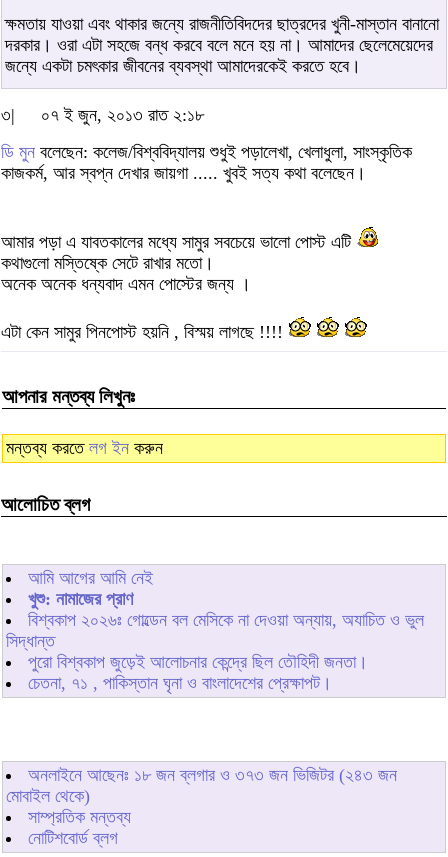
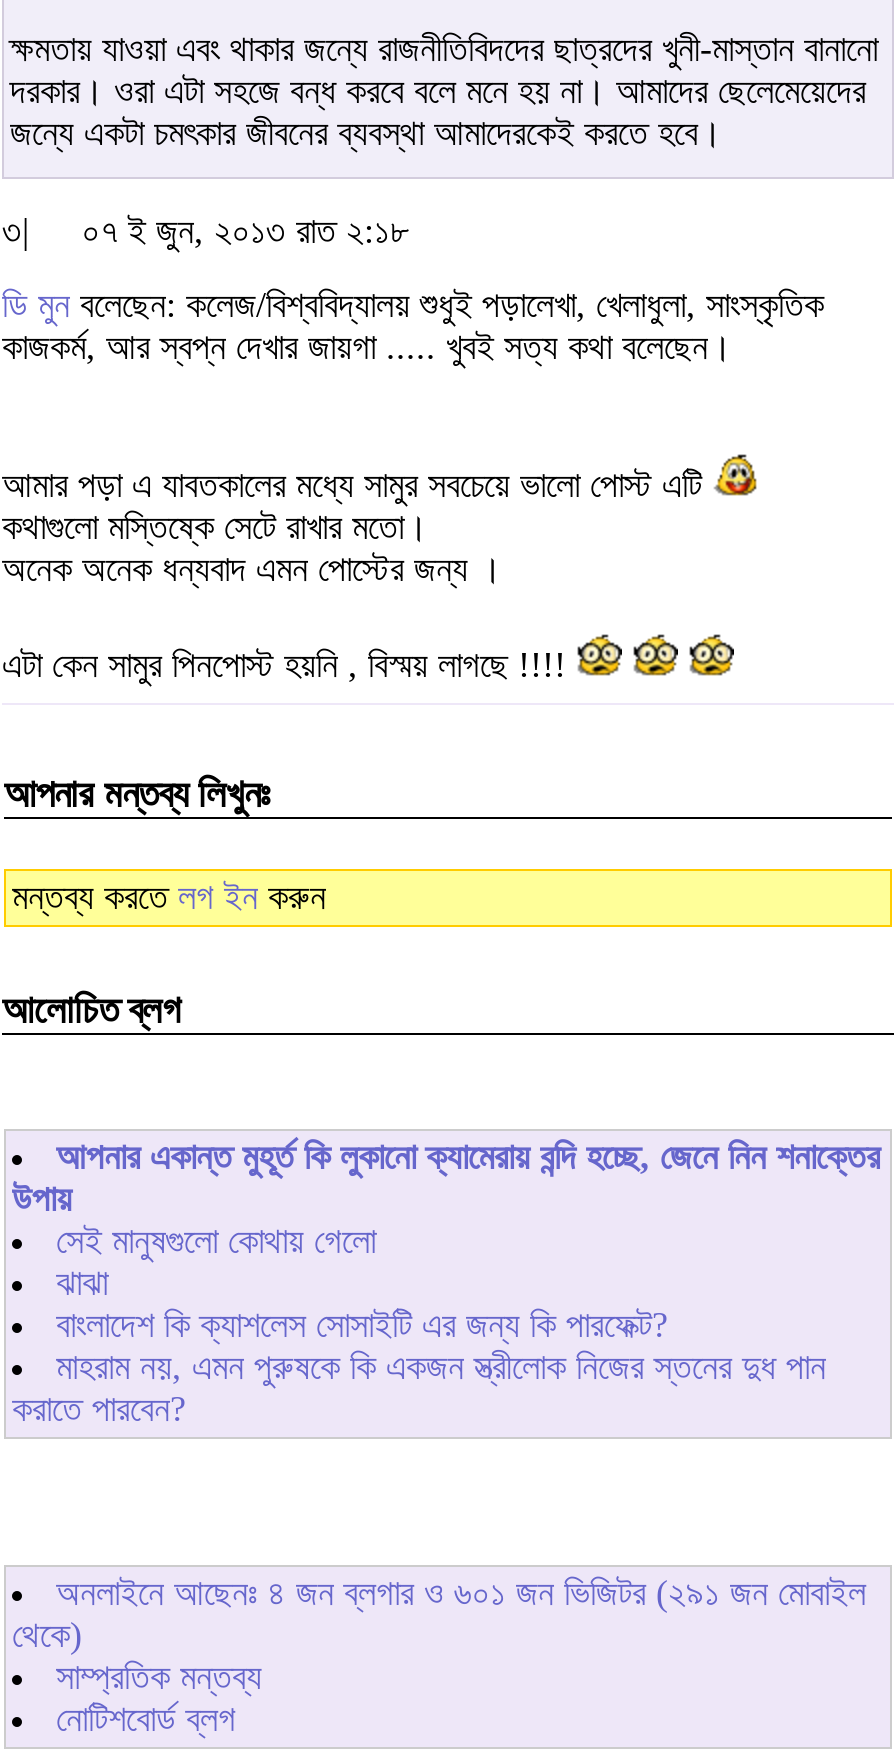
- আমি আগের আমি নেই
- খুশু: নামাজের প্রাণ
- বিশ্বকাপ ২০২৬ঃ গোল্ডেন বল মেসিকে না দেওয়া অন্যায়, অযাচিত ও ভুল
- সিদ্ধান্ত
- পুরো বিশ্বকাপ জুড়েই আলোচনার কেন্দ্রে ছিল তৌহিদী জনতা।
- চেতনা, ৭১ , পাকিস্তান ঘৃনা ও বাংলাদেশের প্রেক্ষাপট।
+ আপনার একান্ত মুহূর্ত কি লুকানো ক্যামেরায় বন্দি হচ্ছে, জেনে নিন শনাক্তের
+ উপায়
+ সেই মানুষগুলো কোথায় গেলো
+ ঝাঝা
+ বাংলাদেশ কি ক্যাশলেস সোসাইটি এর জন্য কি পারফেক্ট?
+ মাহরাম নয়, এমন পুরুষকে কি একজন স্ত্রীলোক নিজের স্তনের দুধ পান
+ করাতে পারবেন?

- অনলাইনে আছেনঃ ১৮ জন ব্লগার ও ৩৭৩ জন ভিজিটর (২৪৩ জন
- মোবাইল থেকে)
+ অনলাইনে আছেনঃ ৪ জন ব্লগার ও ৬০১ জন ভিজিটর (২৯১ জন মোবাইল
+ থেকে)
